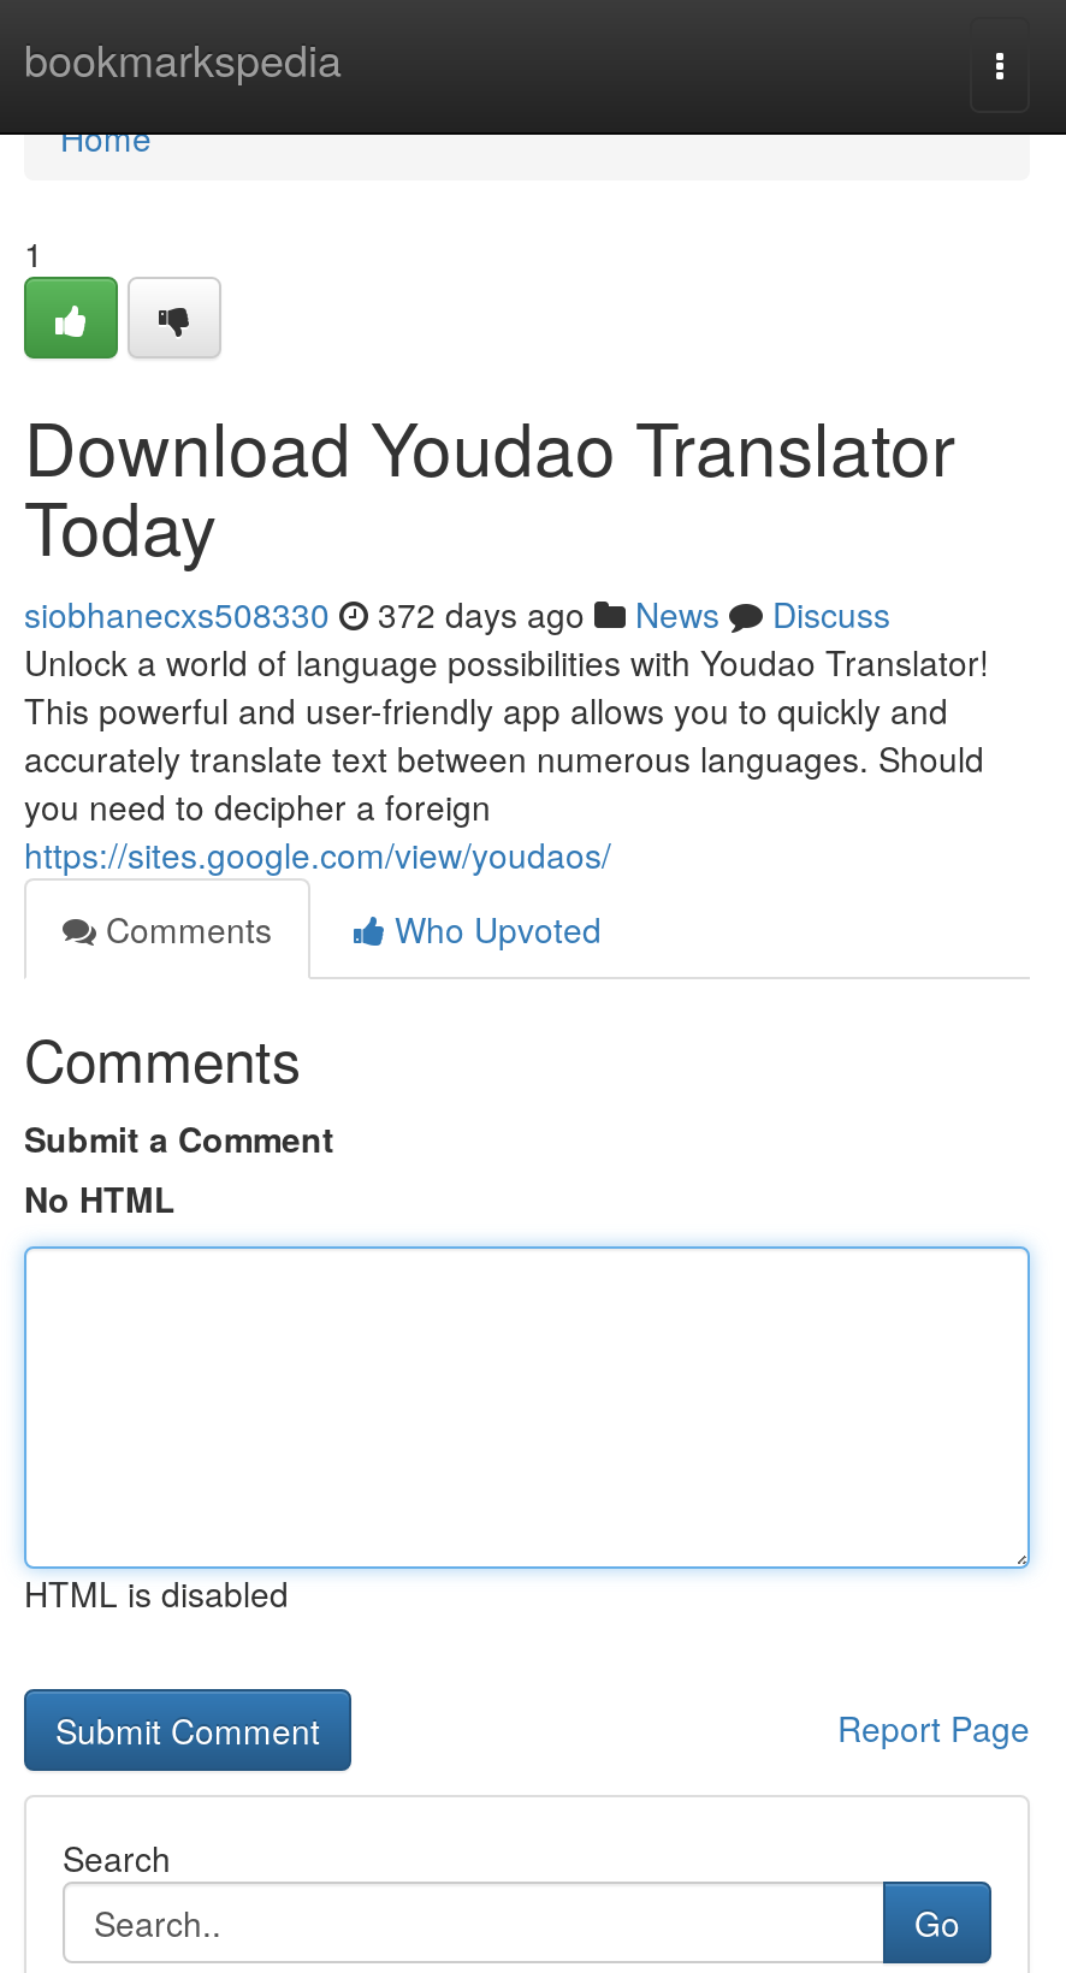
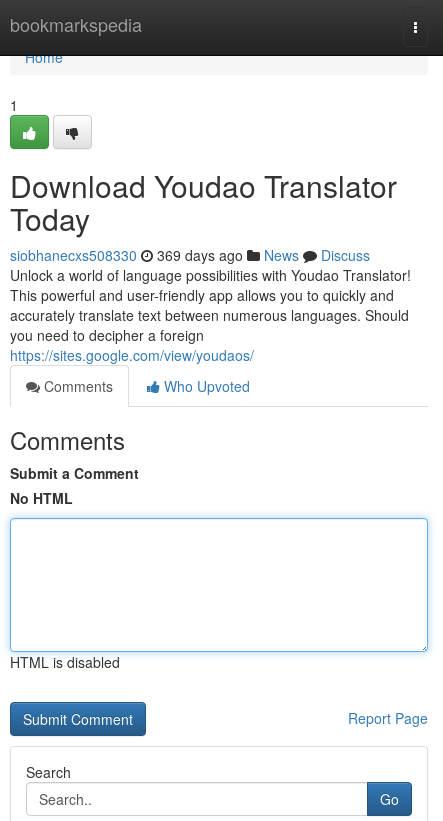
- siobhanecxs508330 372 days ago News Discuss
+ siobhanecxs508330 369 days ago News Discuss
